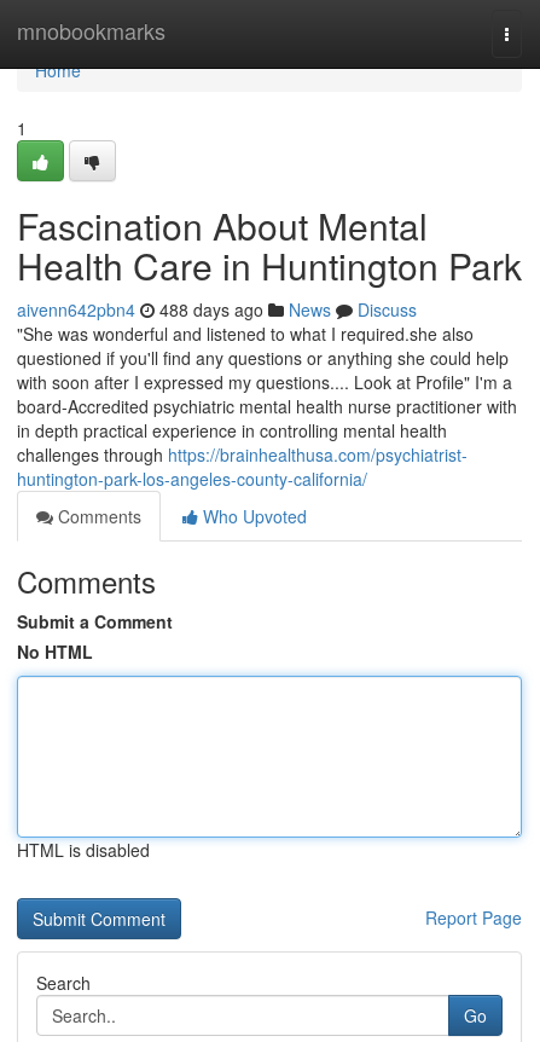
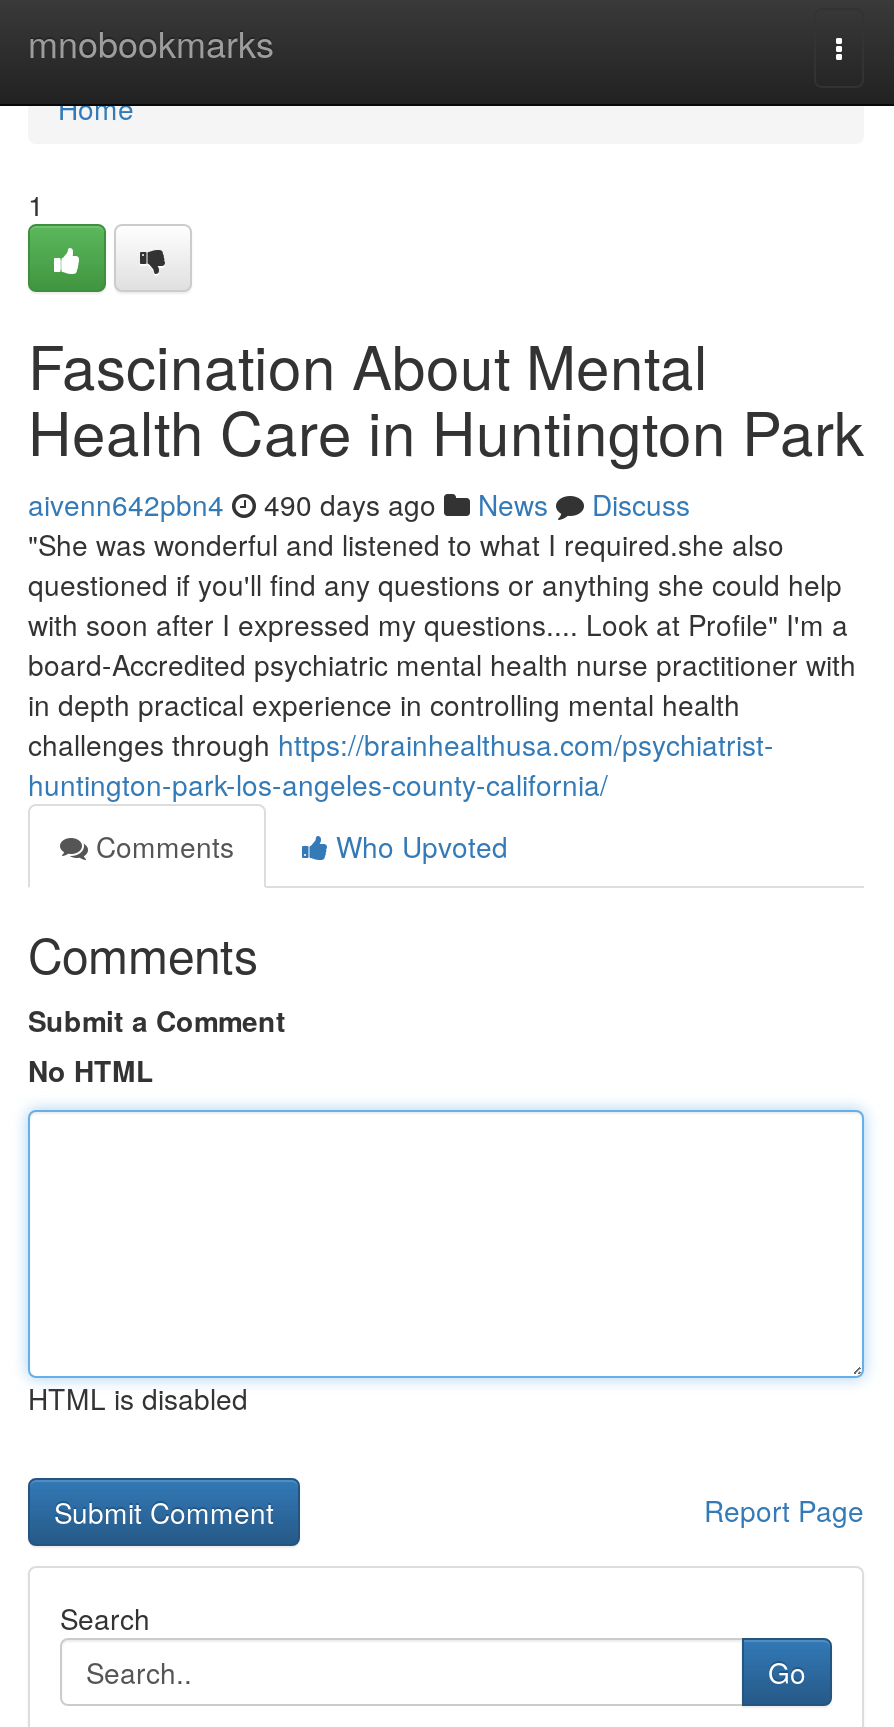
- aivenn642pbn4 488 days ago News Discuss
+ aivenn642pbn4 490 days ago News Discuss
